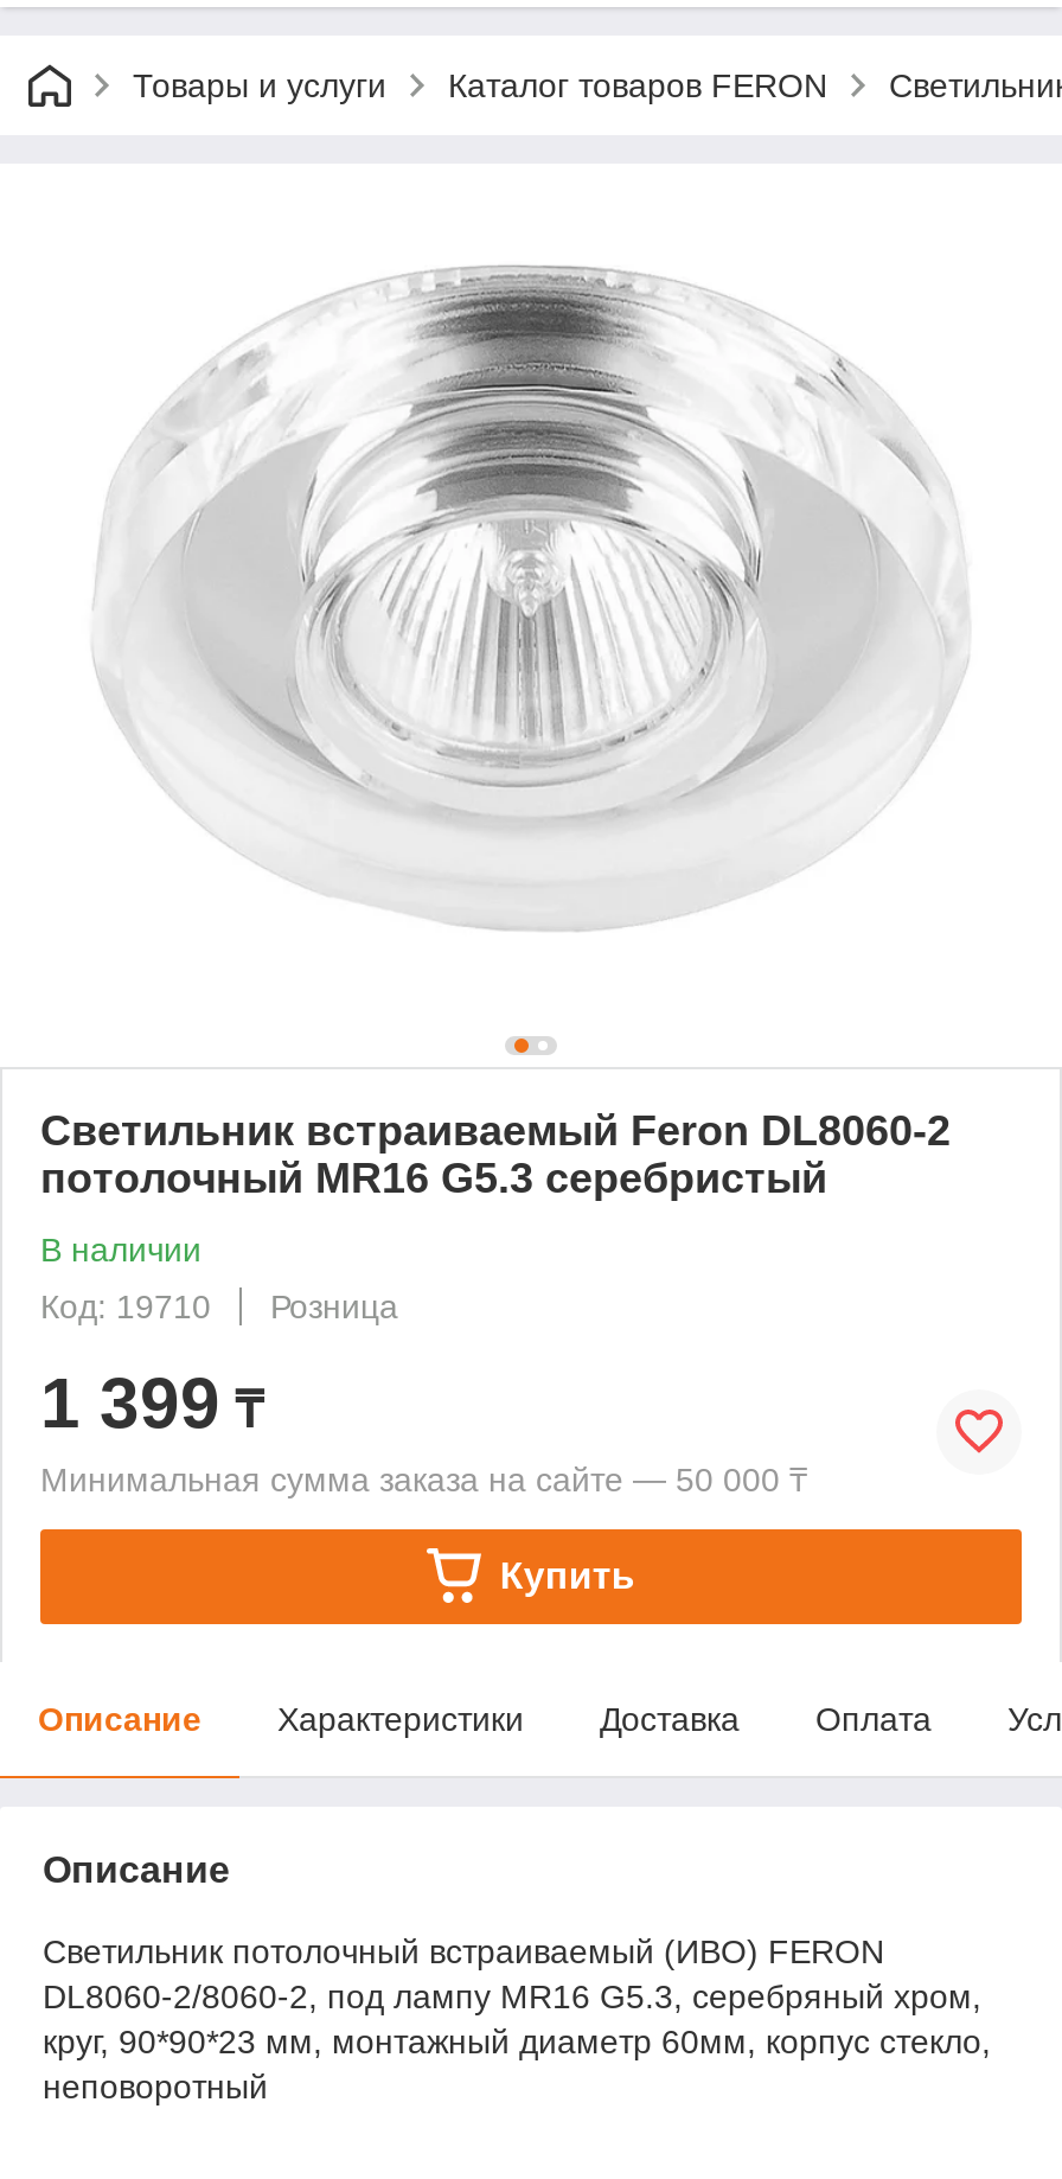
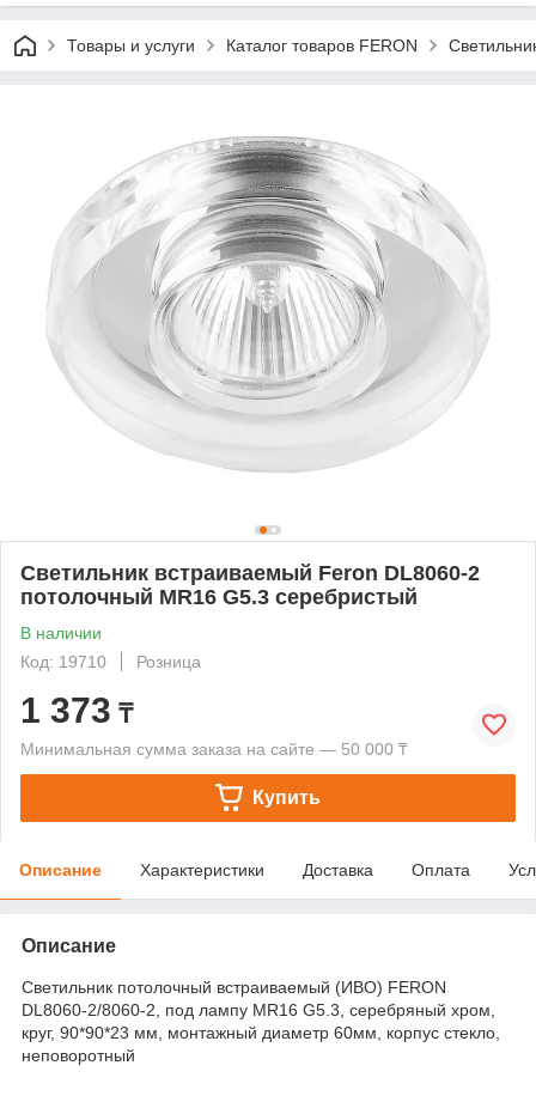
- 1 399 ₸
+ 1 373 ₸
